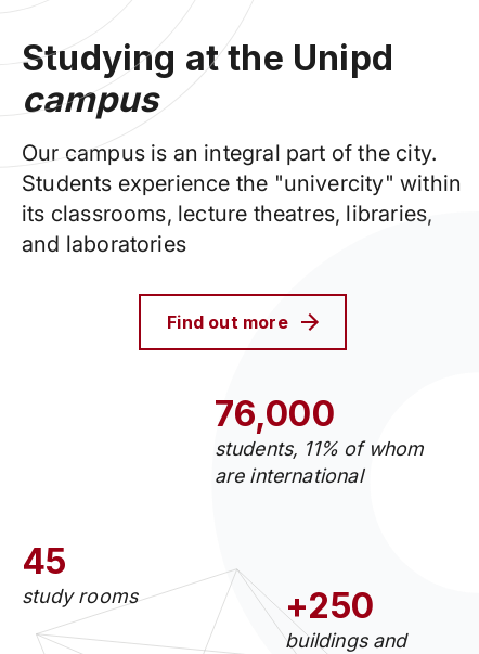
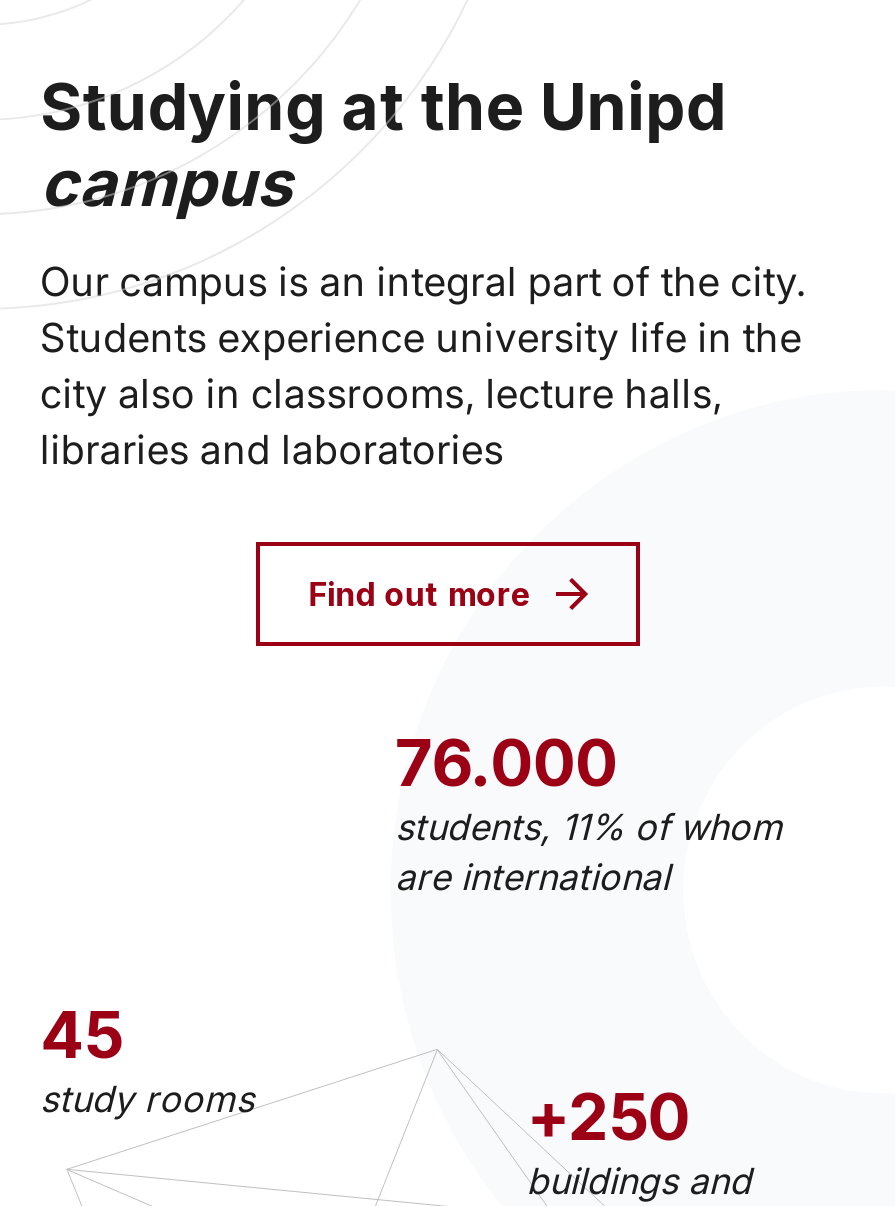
- Students experience the "univercity" within
- its classrooms, lecture theatres, libraries,
- and laboratories
+ Students experience university life in the
+ city also in classrooms, lecture halls,
+ libraries and laboratories

- 76,000
+ 76.000
